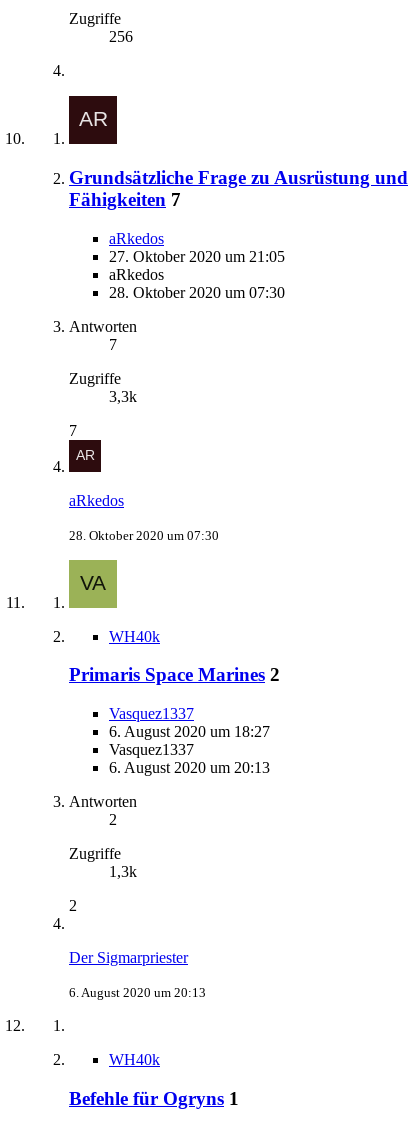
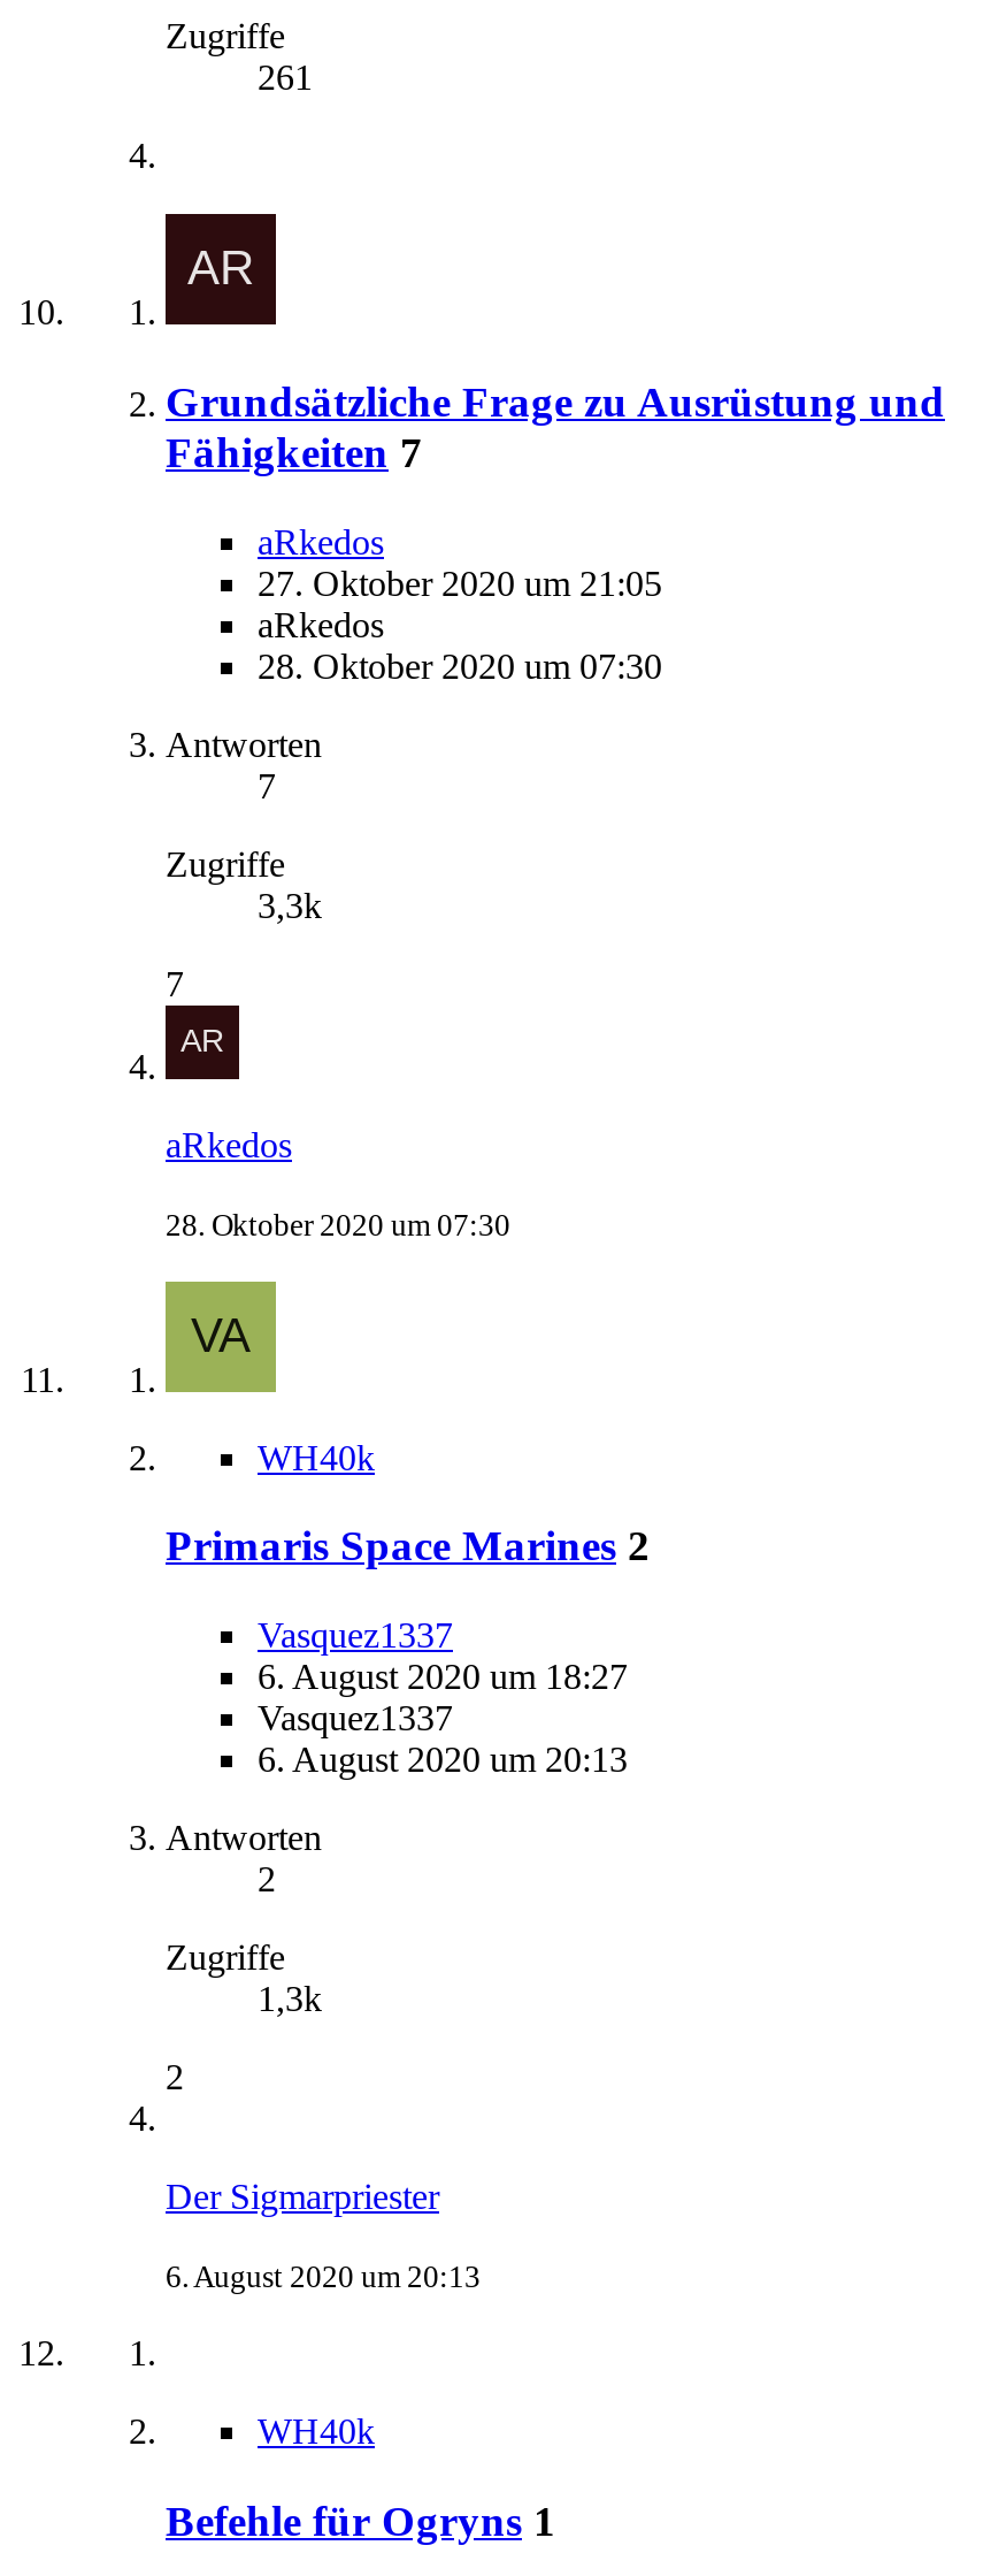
- 256
+ 261
